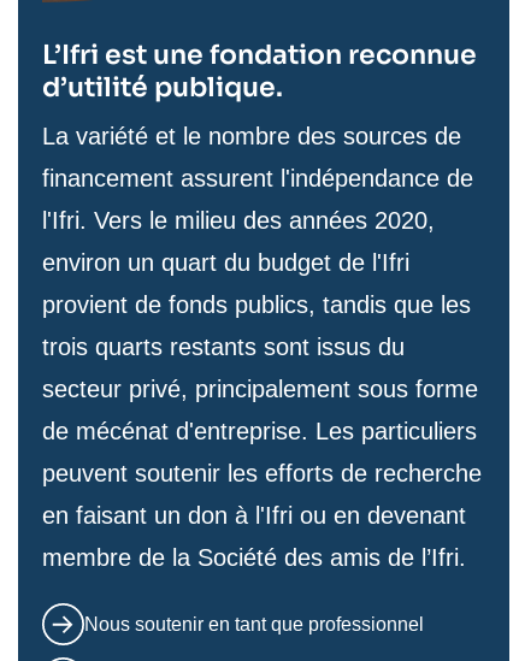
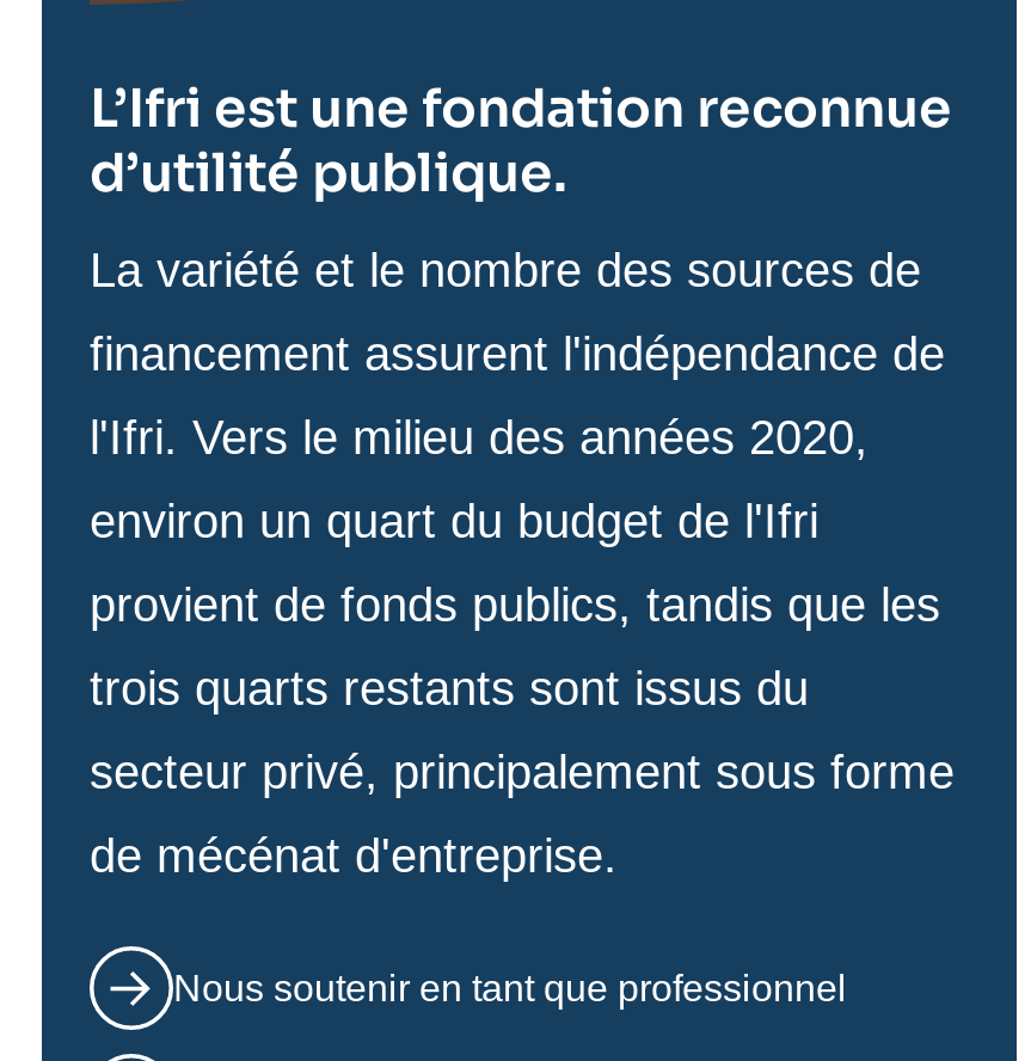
- de mécénat d'entreprise. Les particuliers
- peuvent soutenir les efforts de recherche
- en faisant un don à l'Ifri ou en devenant
- membre de la Société des amis de l’Ifri.
+ de mécénat d'entreprise.
